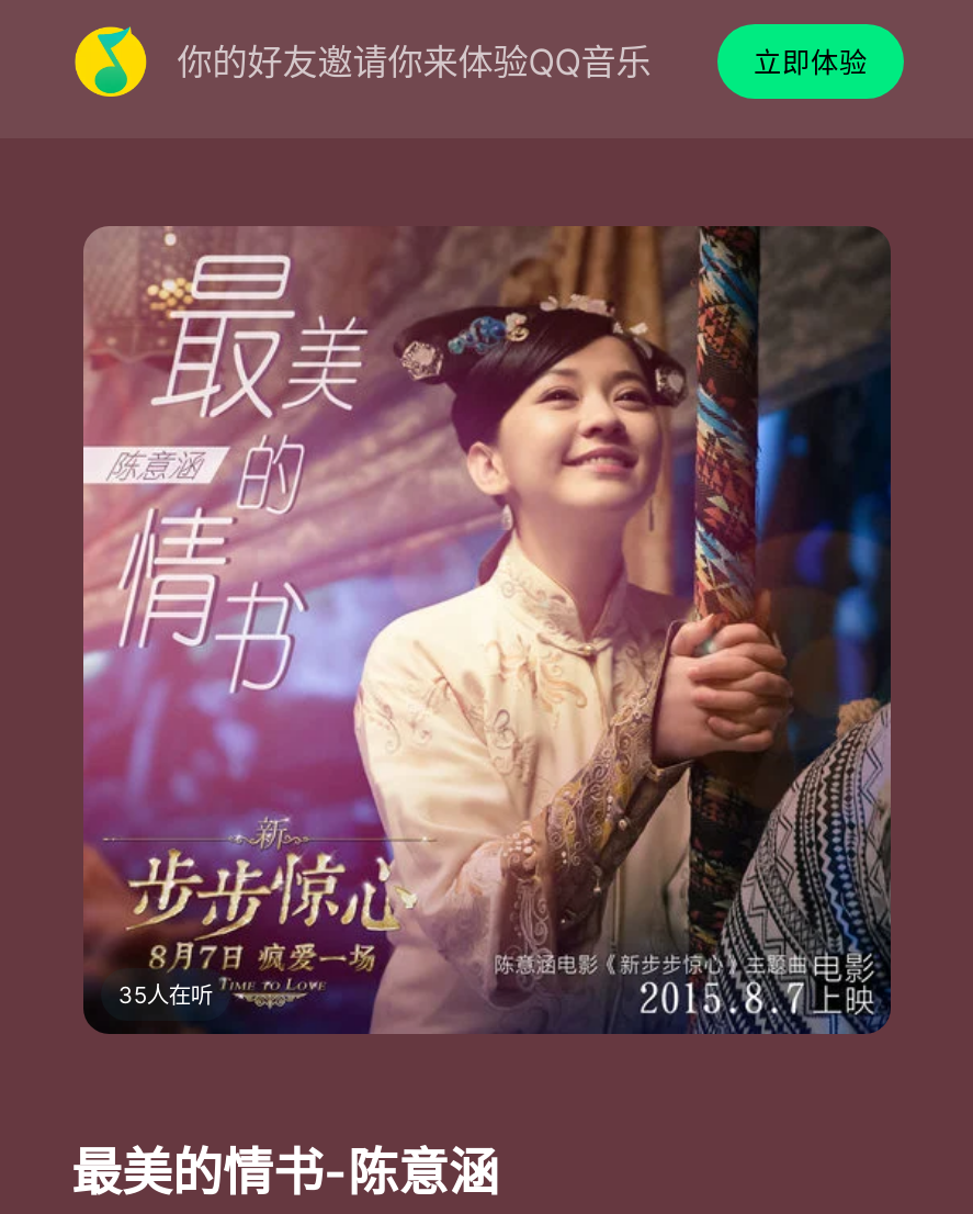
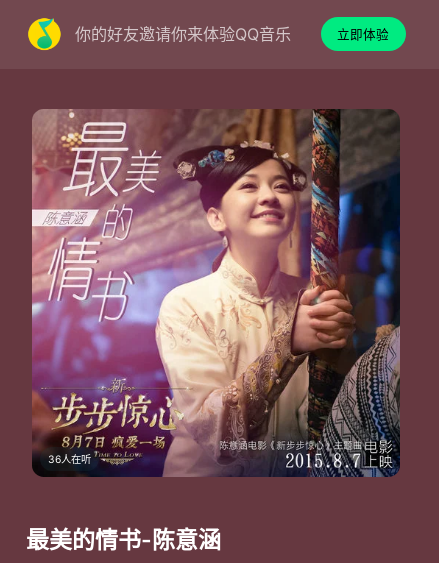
- 35人在听
+ 36人在听
